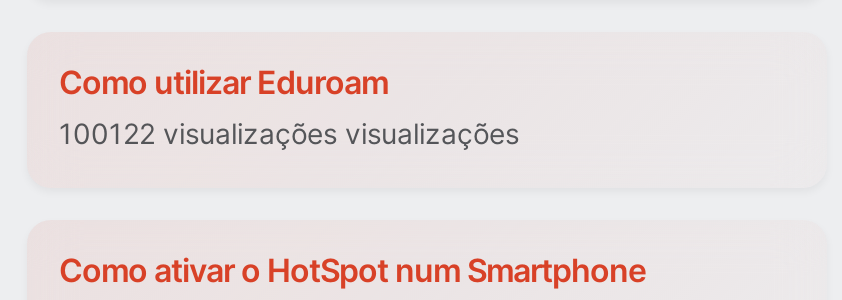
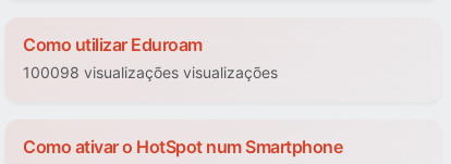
- 100122 visualizações visualizações
+ 100098 visualizações visualizações
